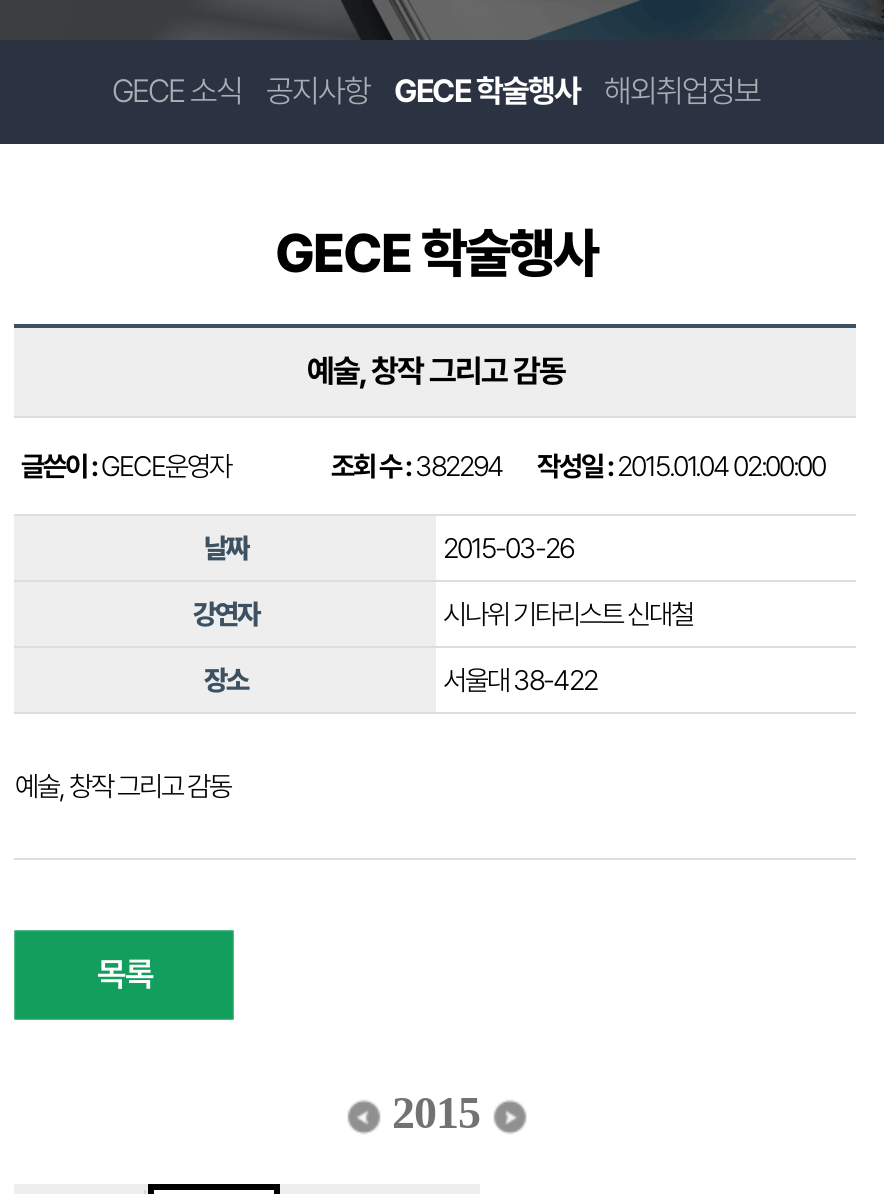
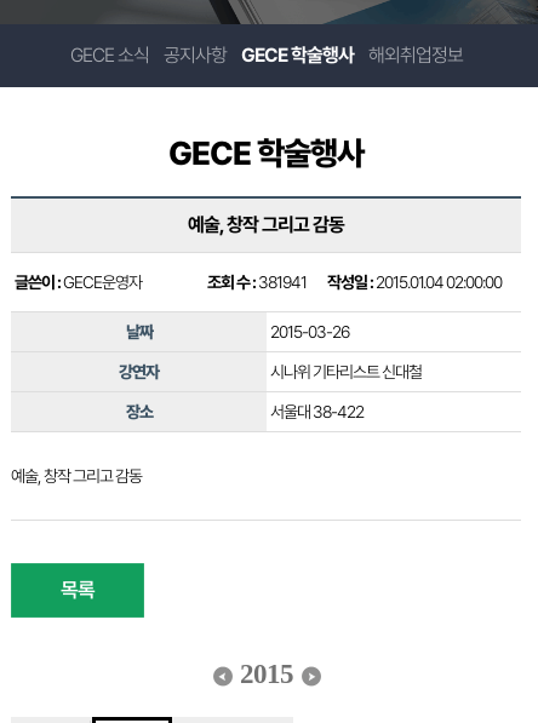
- 조회 수 : 382294 작성일 : 2015.01.04 02:00:00
+ 조회 수 : 381941 작성일 : 2015.01.04 02:00:00
